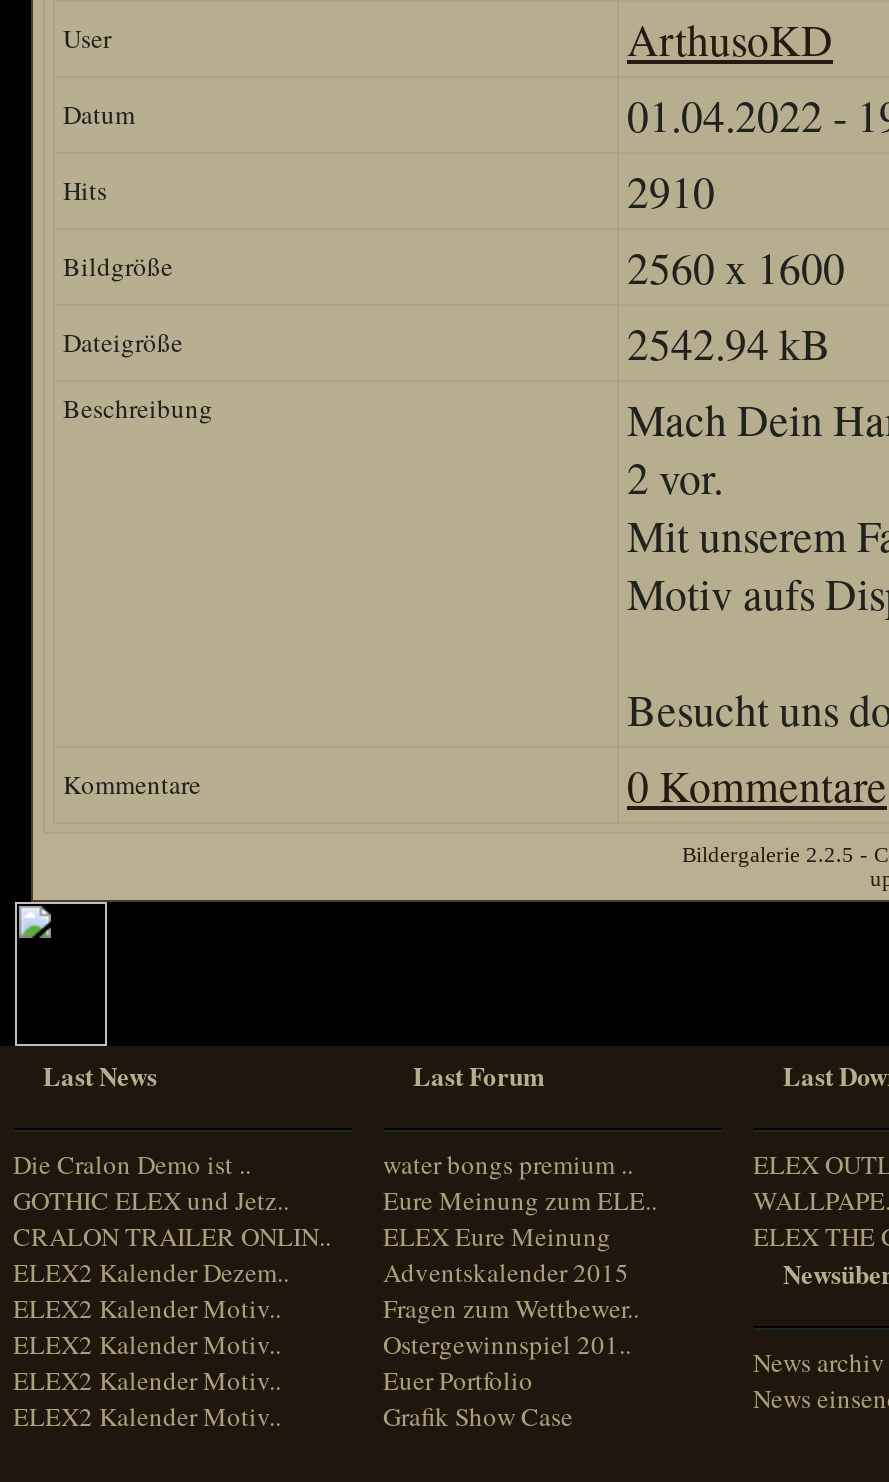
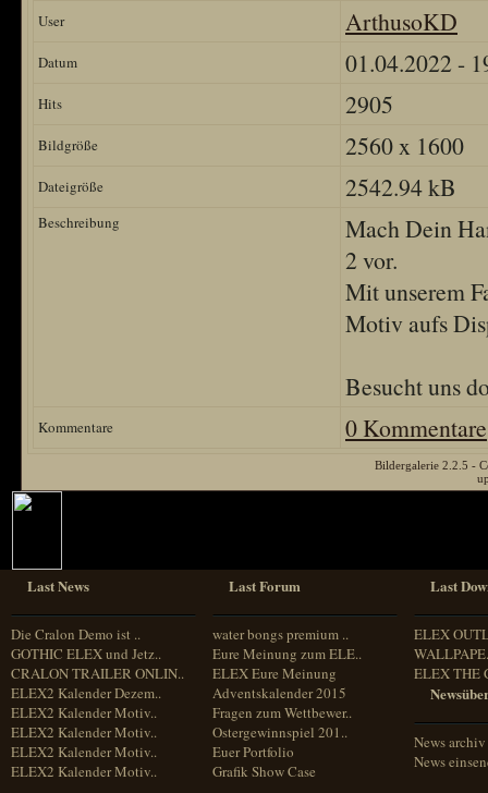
- 2910
+ 2905
